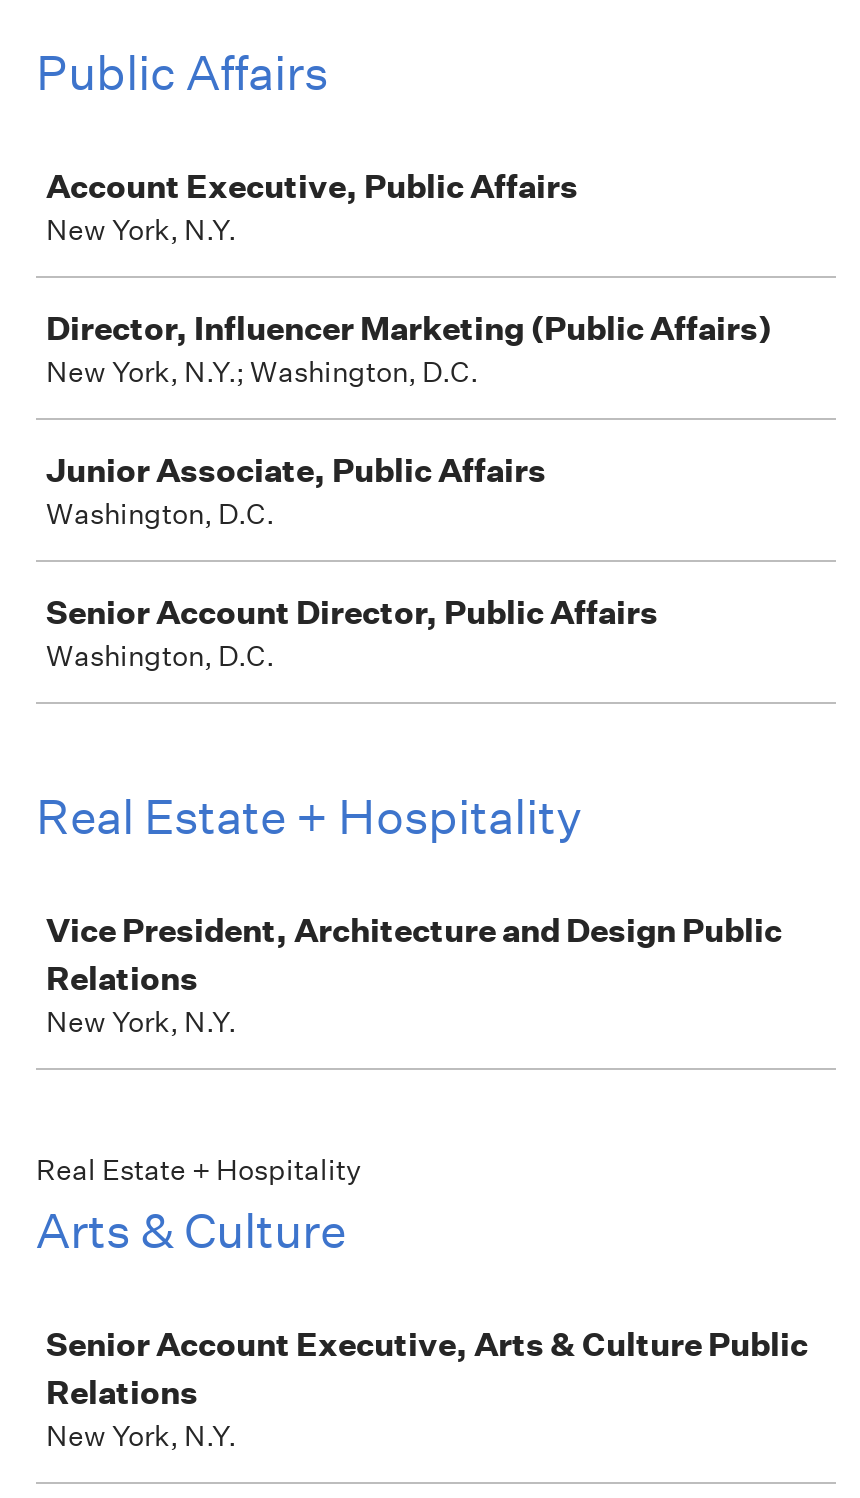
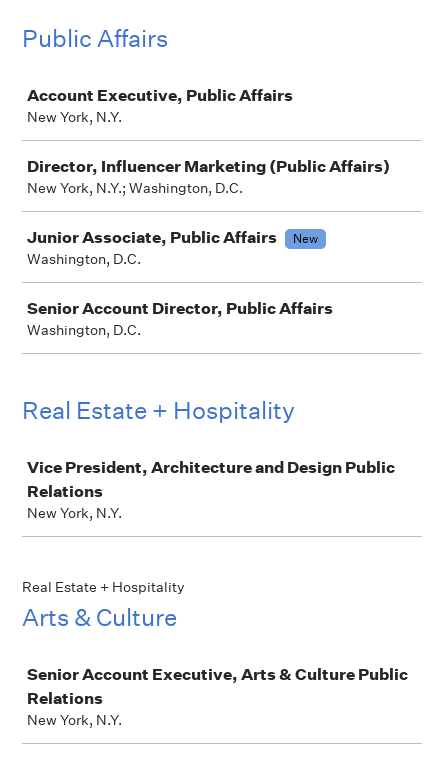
+ New
